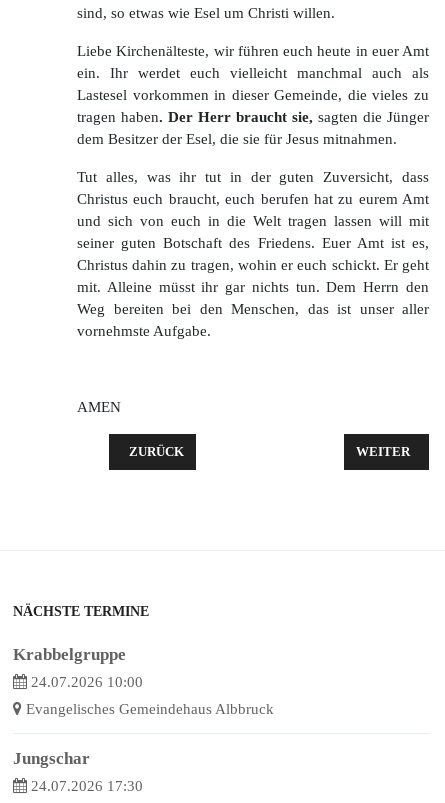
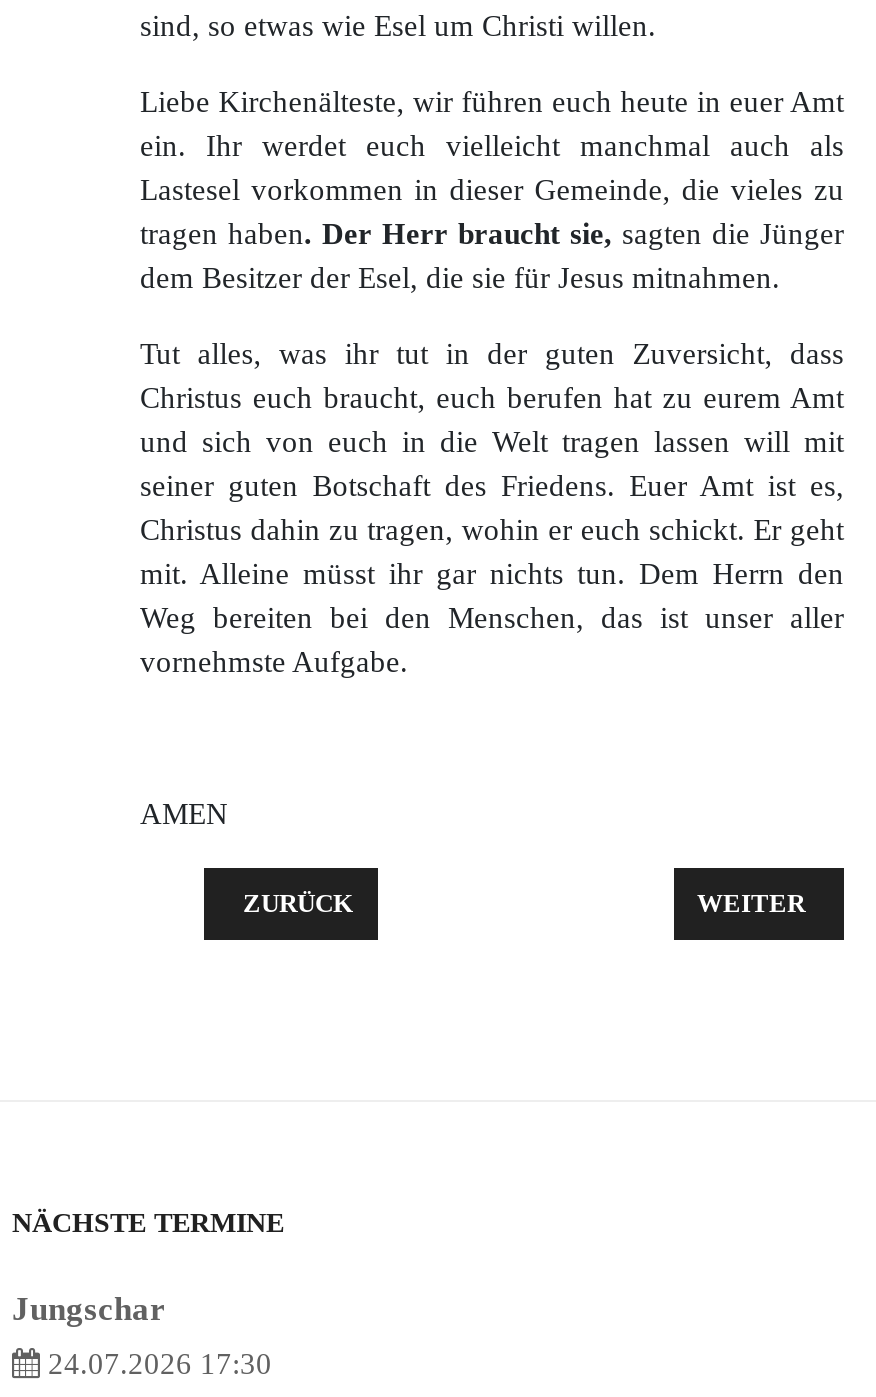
- Krabbelgruppe
- 24.07.2026 10:00
- Evangelisches Gemeindehaus Albbruck
